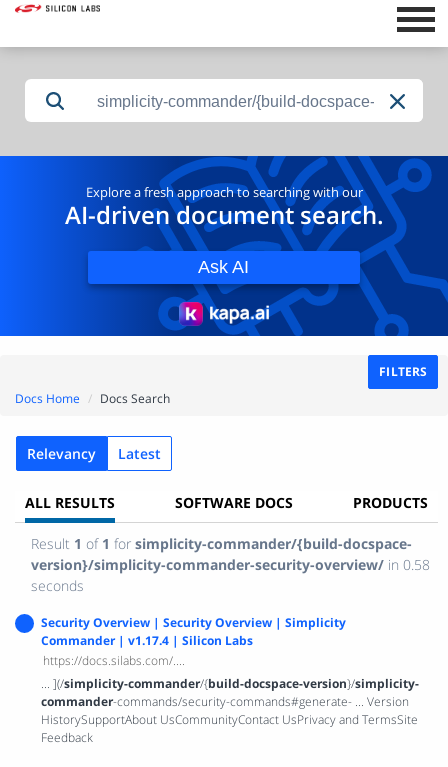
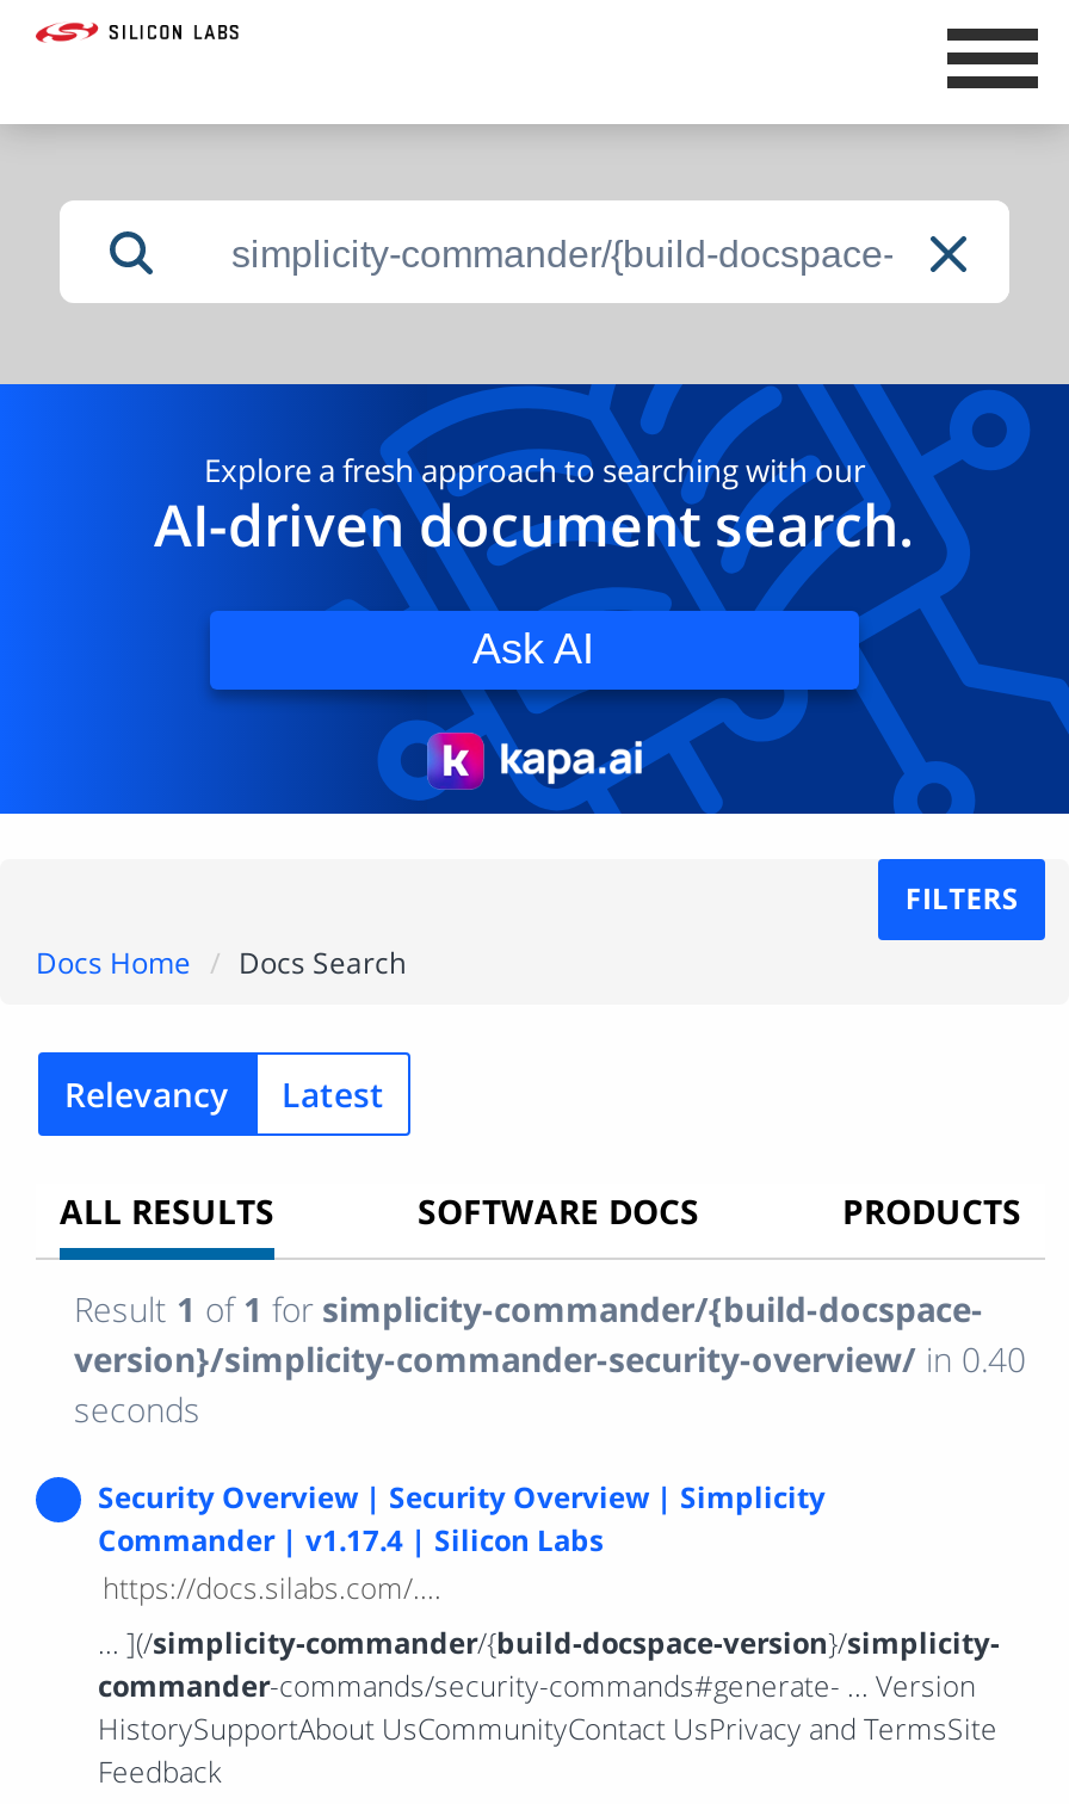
- version}/simplicity-commander-security-overview/ in 0.58
+ version}/simplicity-commander-security-overview/ in 0.40
